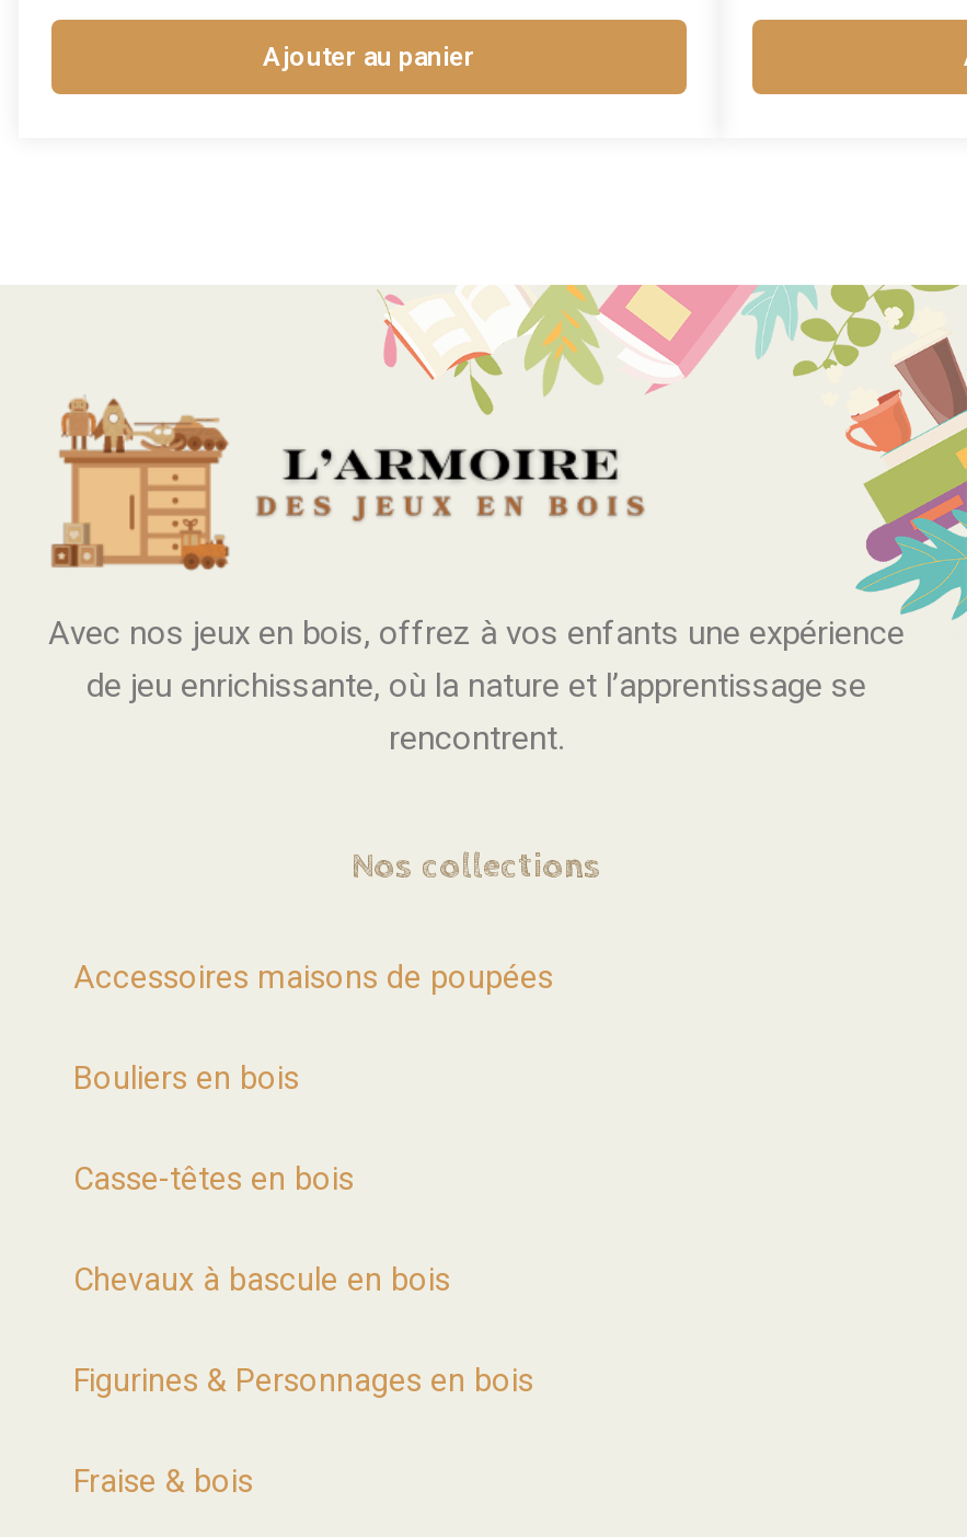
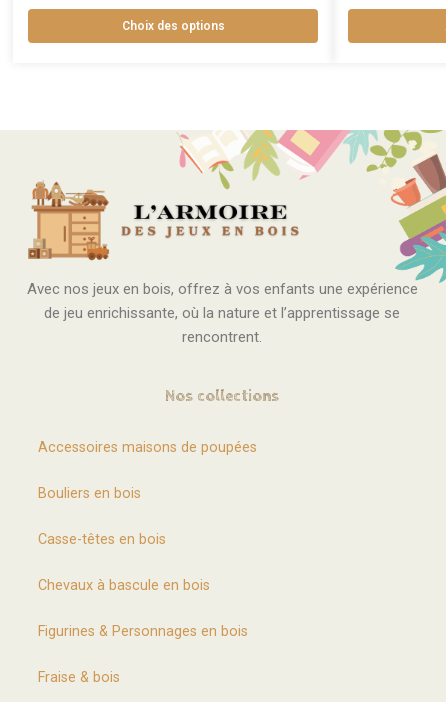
- Ajouter au panier
+ Choix des options
